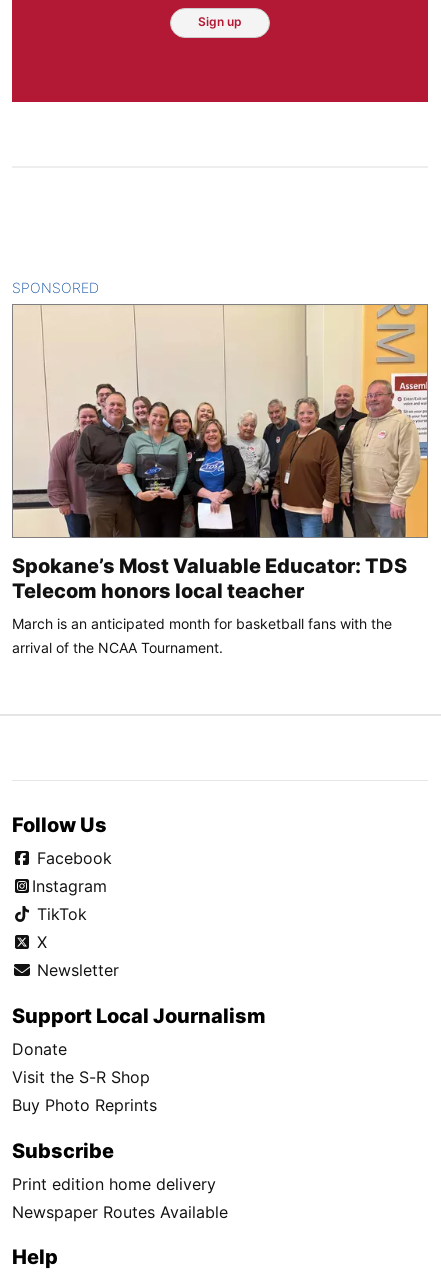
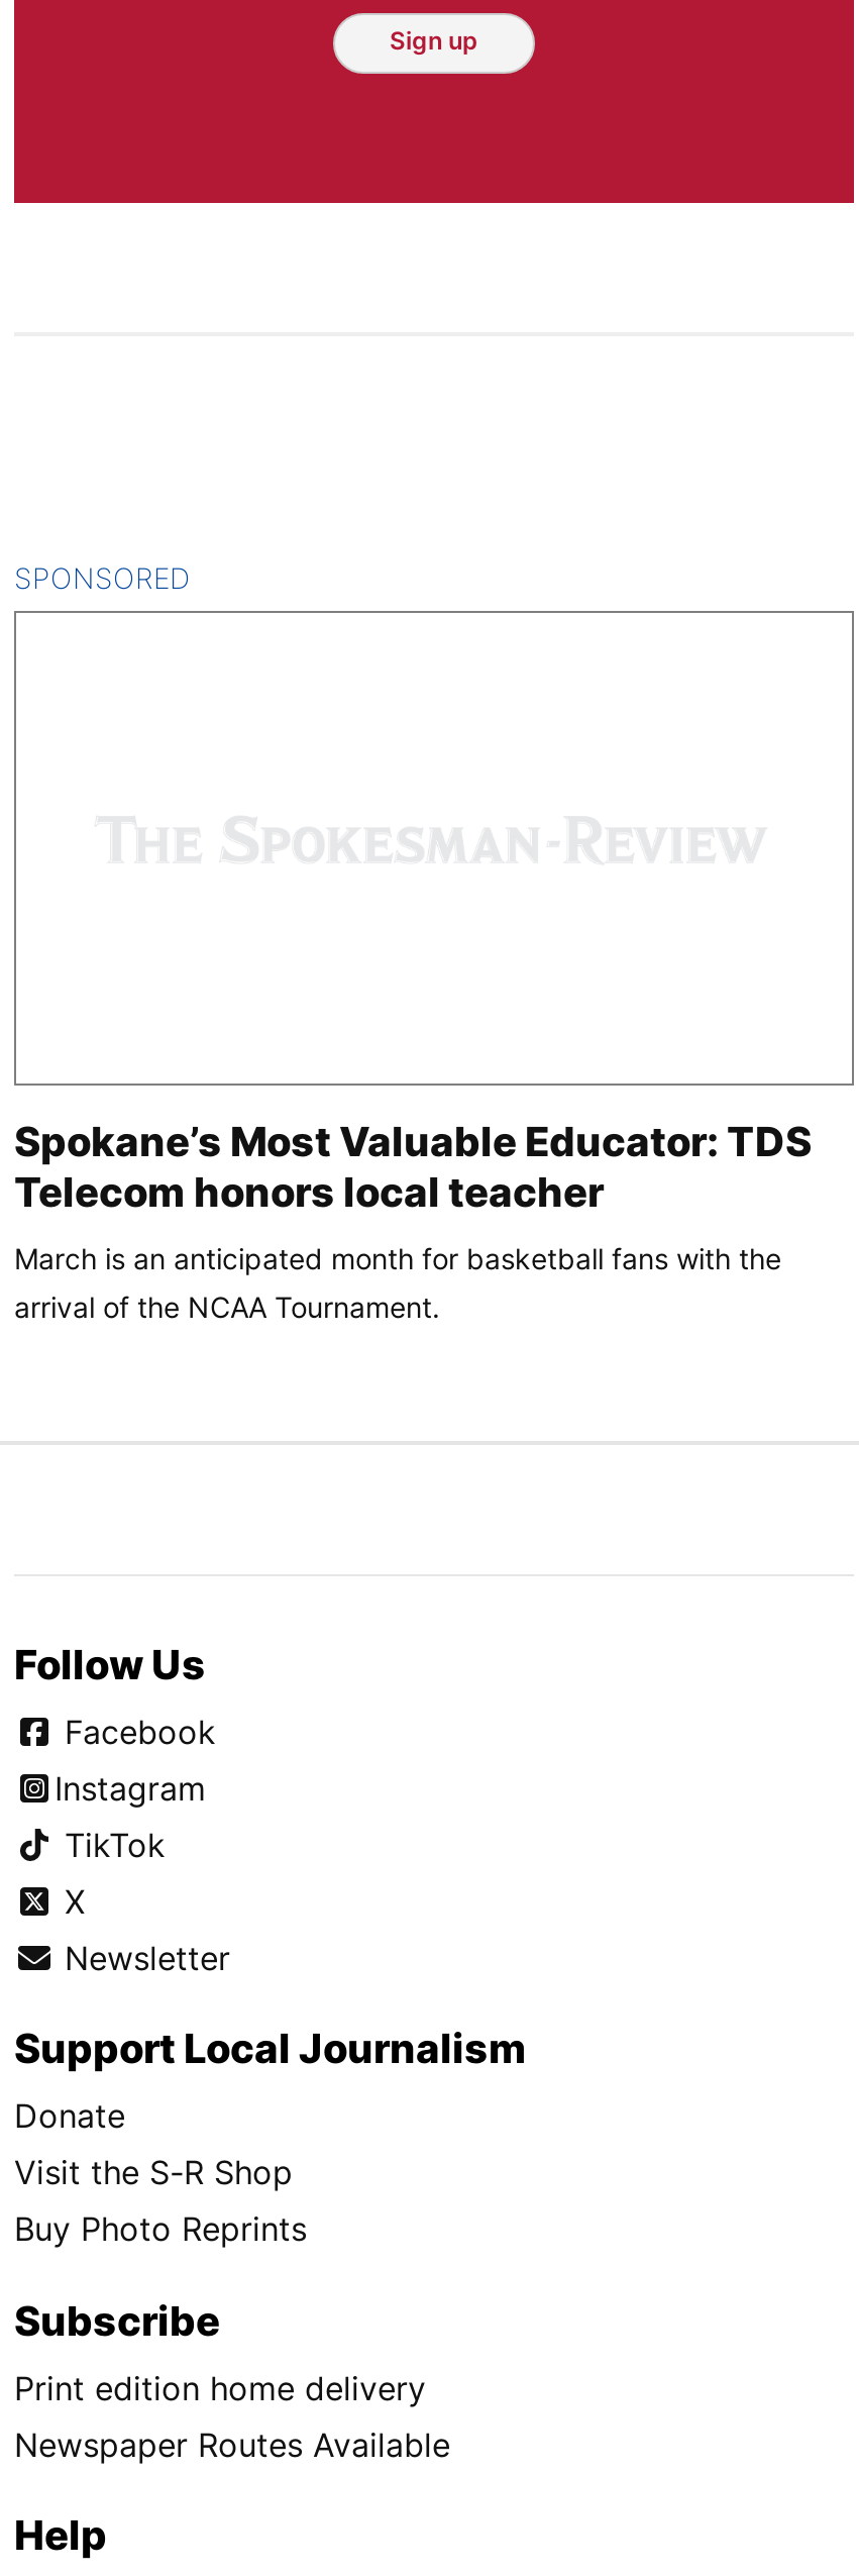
- [image]
